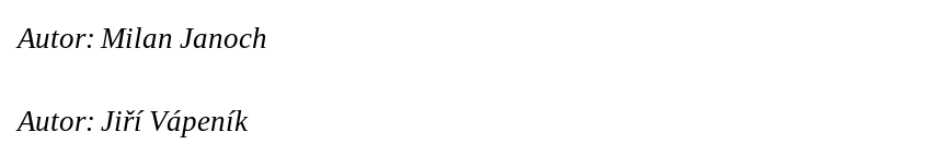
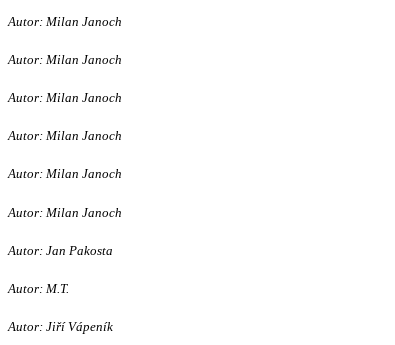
+ Autor: Milan Janoch
+ Autor: Milan Janoch
+ Autor: Milan Janoch
+ Autor: Milan Janoch
+ Autor: Milan Janoch
+ Autor: Jan Pakosta
+ Autor: M.T.
